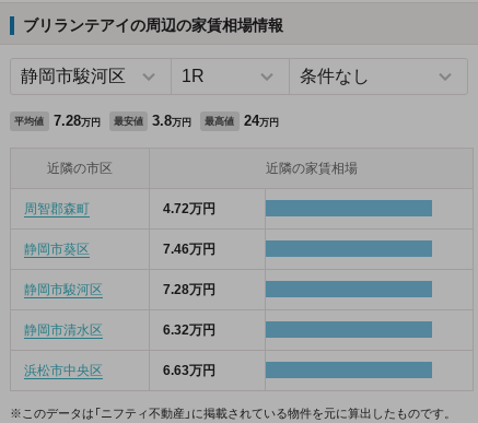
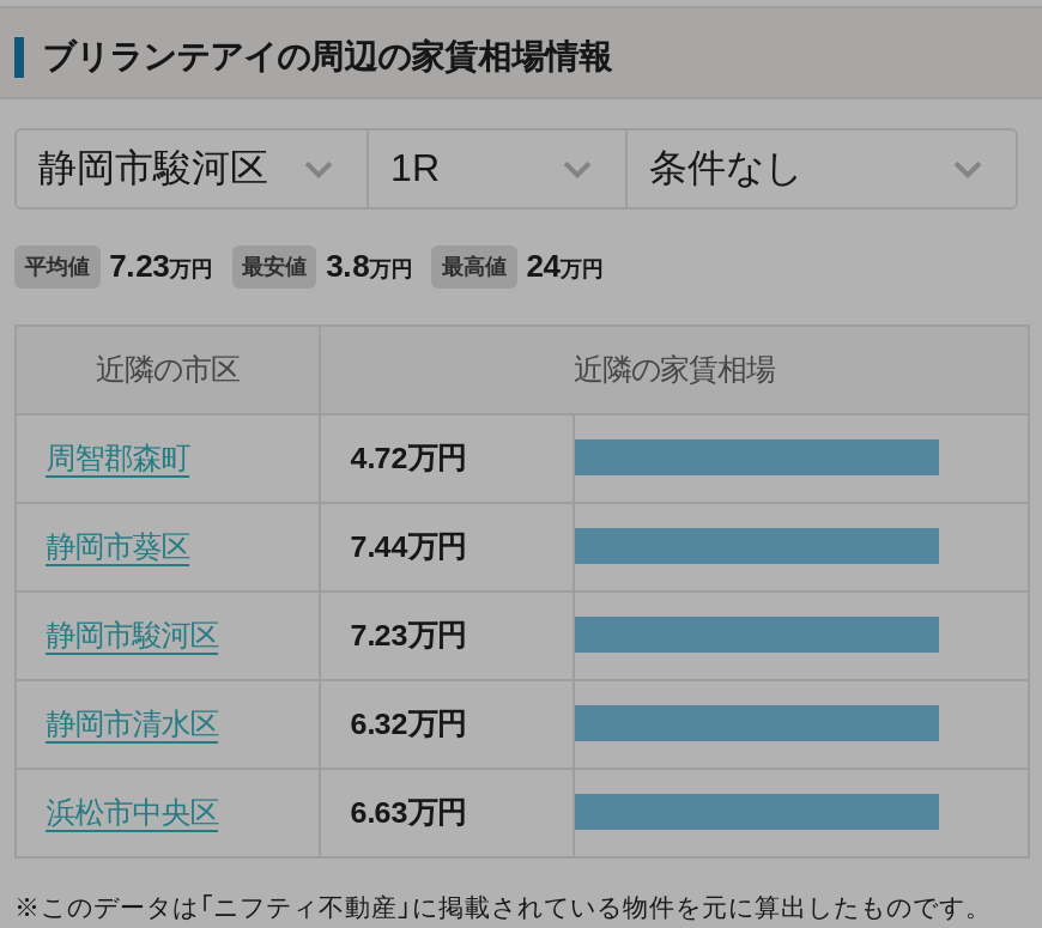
- 平均値 7.28万円 最安値 3.8万円 最高値 24万円
+ 平均値 7.23万円 最安値 3.8万円 最高値 24万円

- 7.46万円
+ 7.44万円

- 7.28万円
+ 7.23万円
